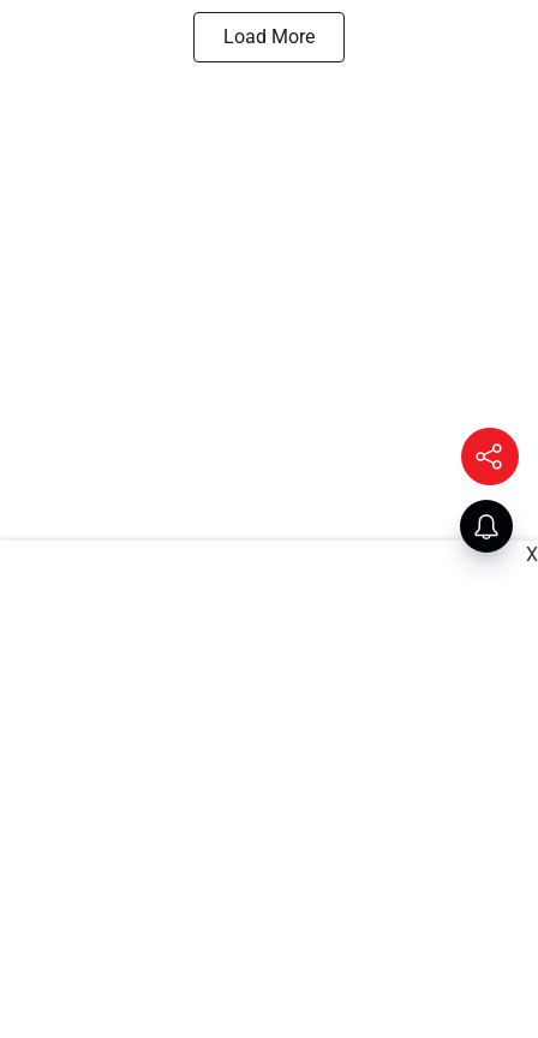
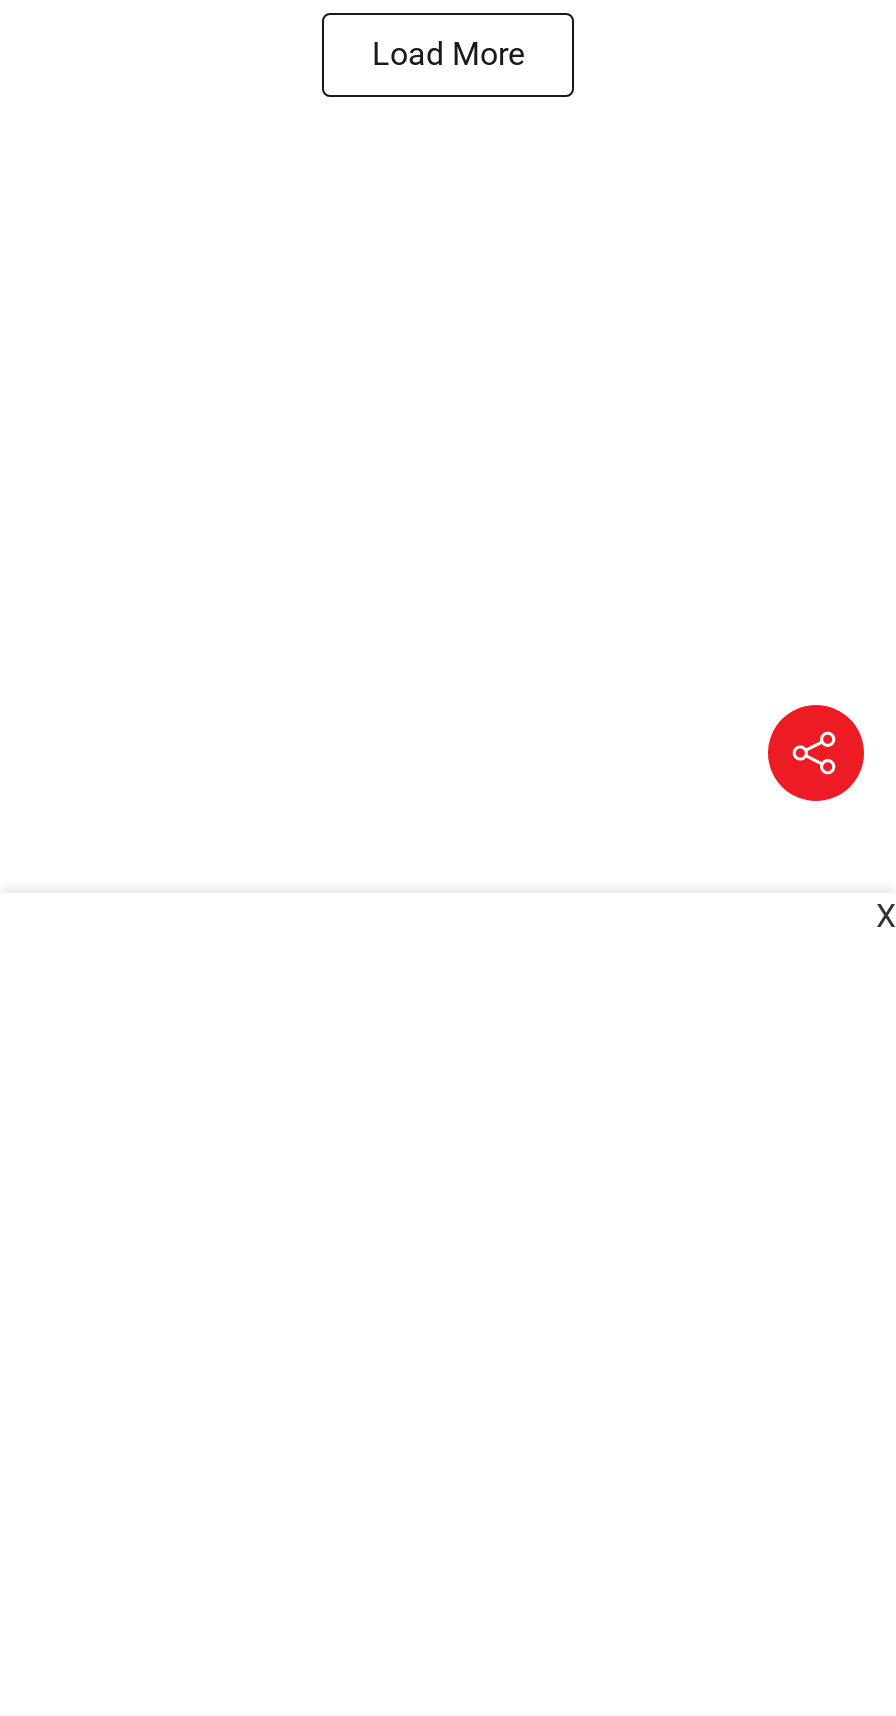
- [image]
